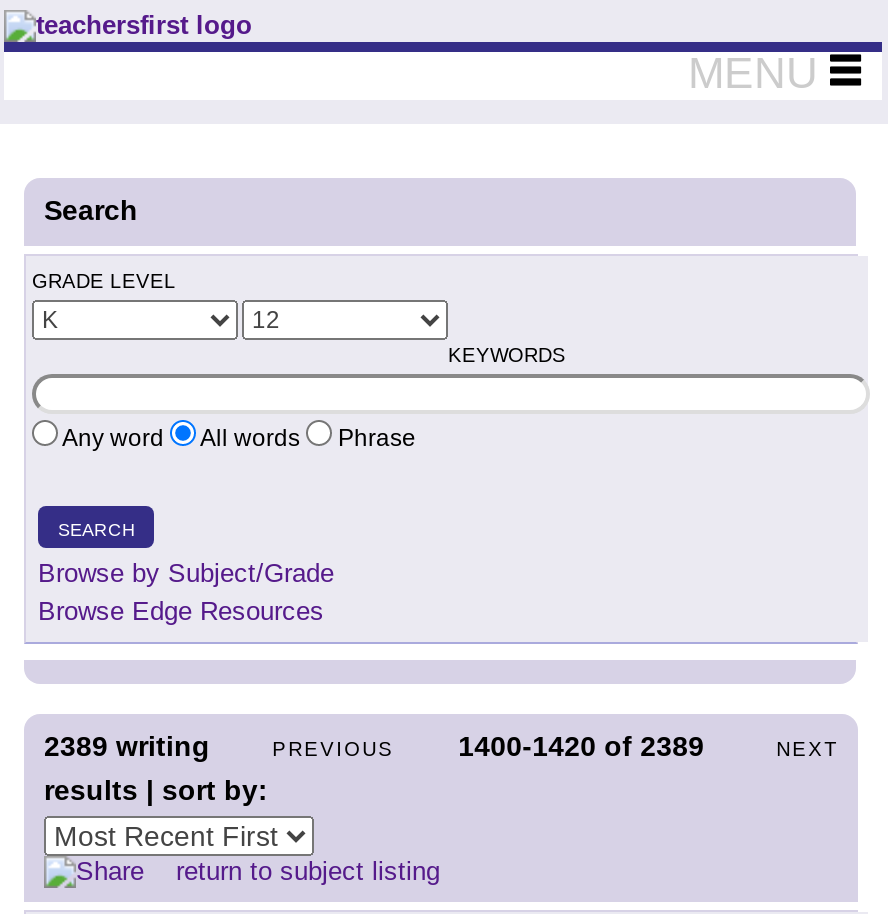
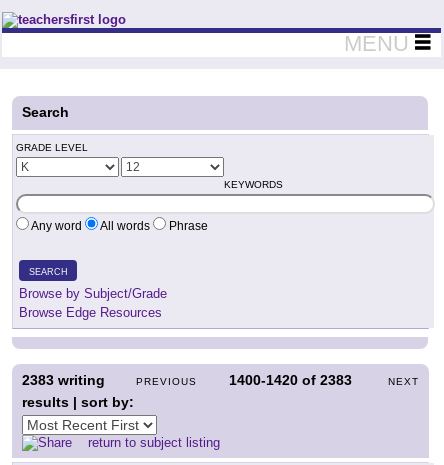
- 2389 writing
+ 2383 writing

- 1400-1420 of 2389
+ 1400-1420 of 2383
